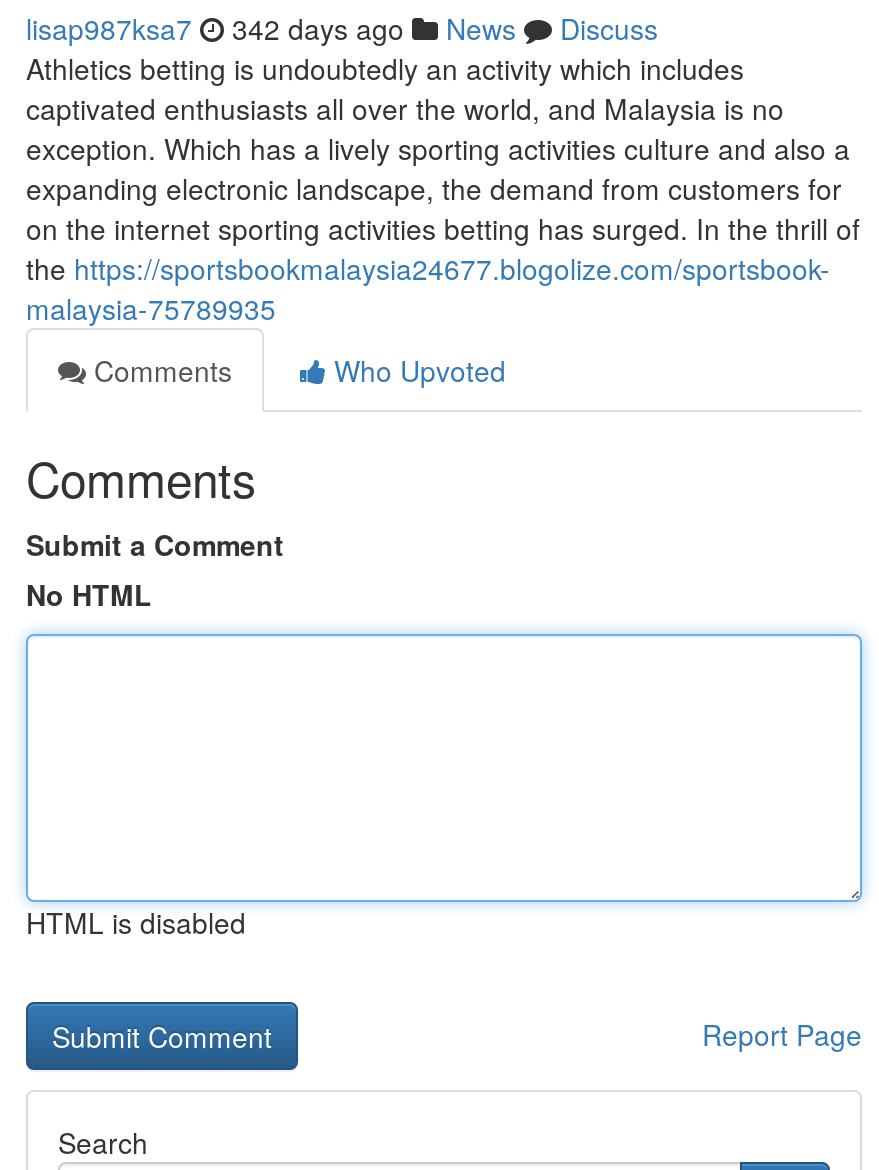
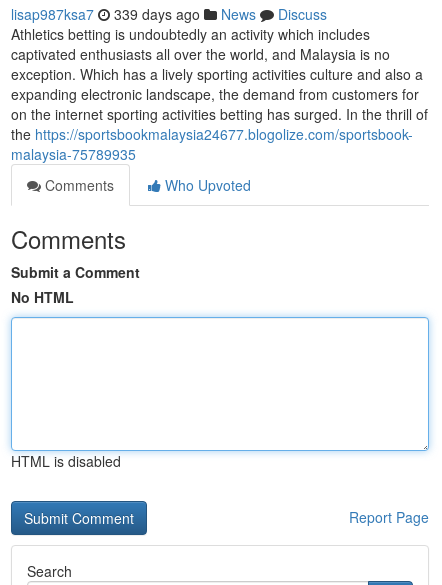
- lisap987ksa7 342 days ago News Discuss
+ lisap987ksa7 339 days ago News Discuss
